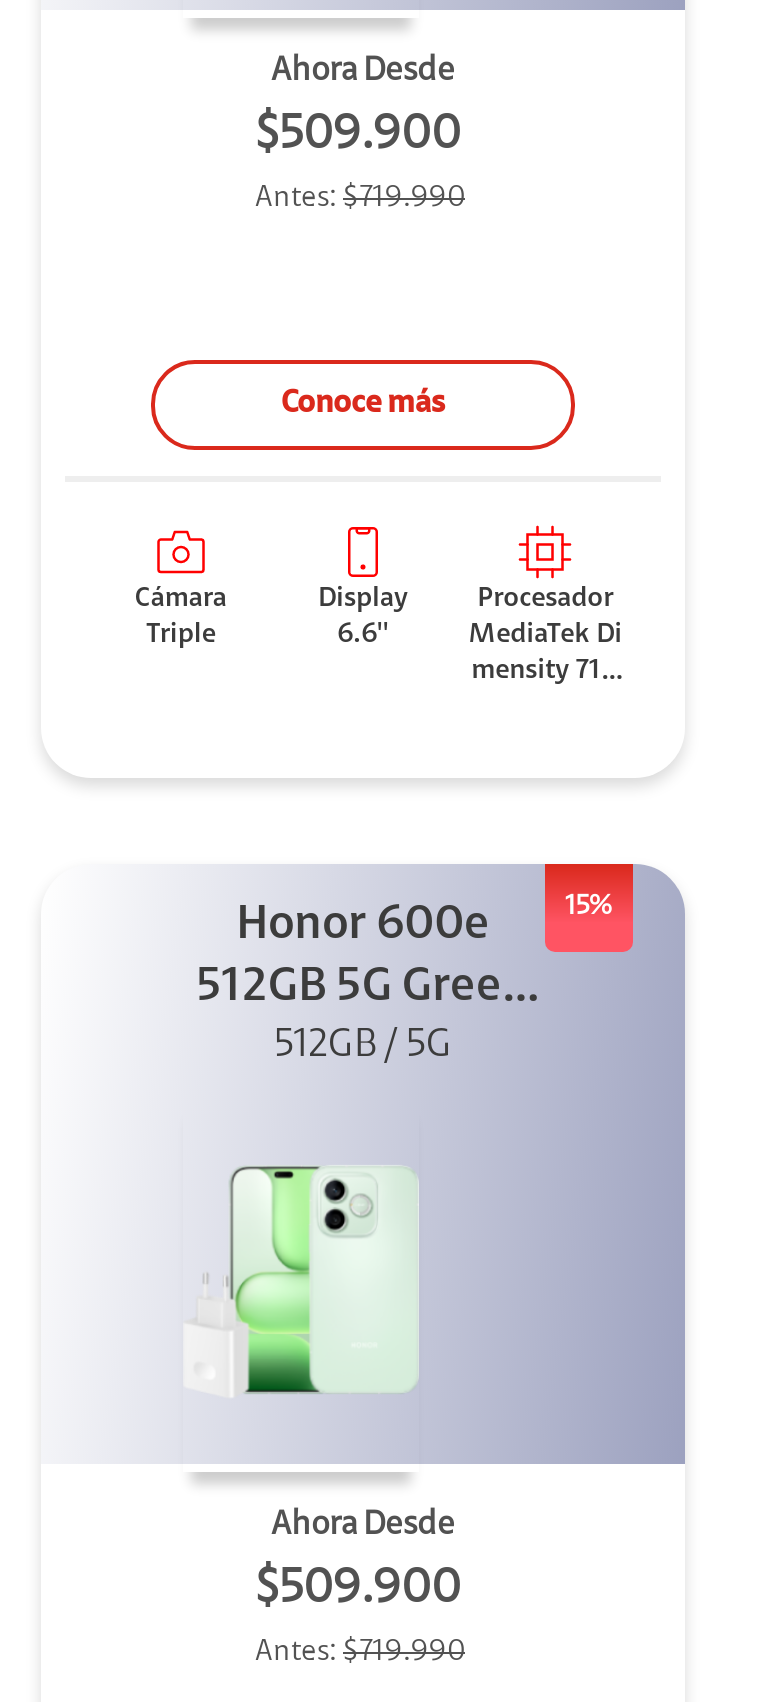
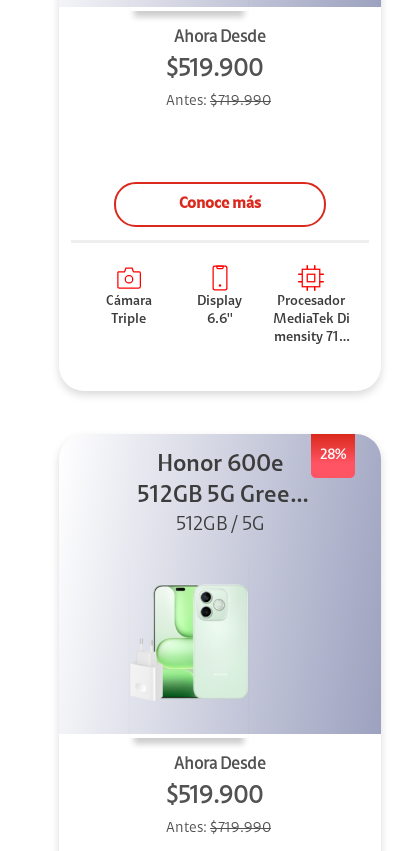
- $509.900
+ $519.900

- 15%
+ 28%

- $509.900
+ $519.900
